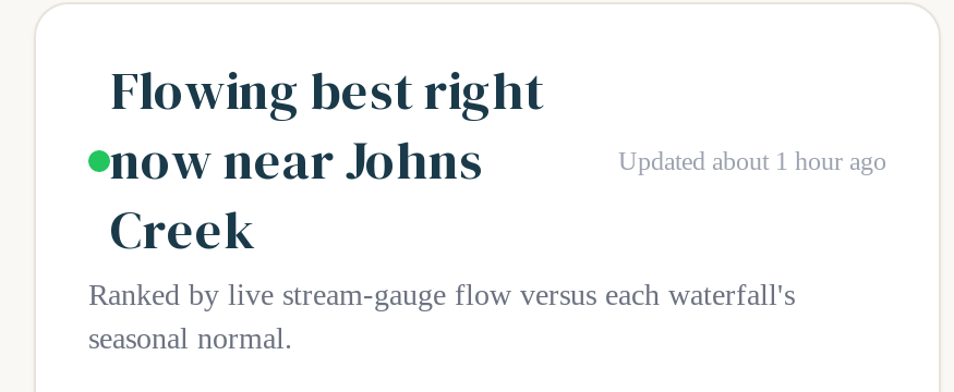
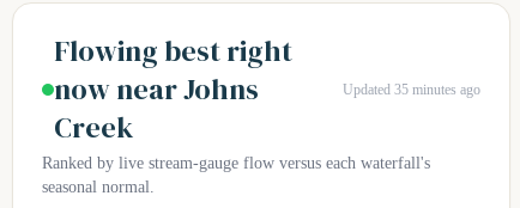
- Updated about 1 hour ago
+ Updated 35 minutes ago
